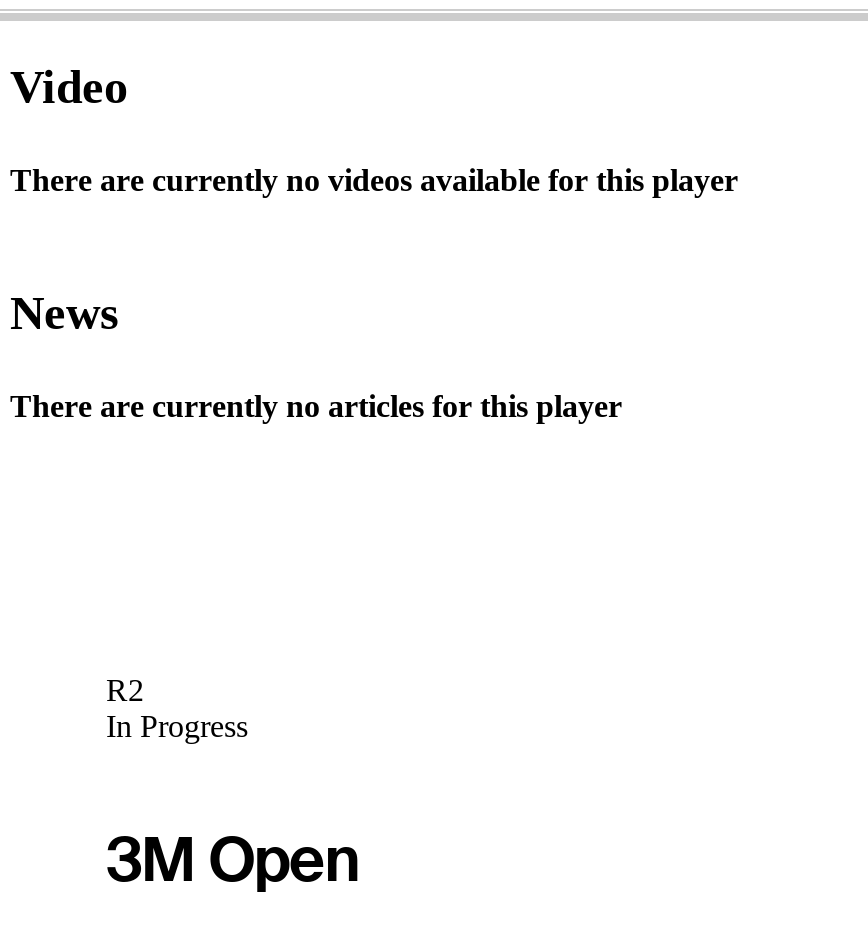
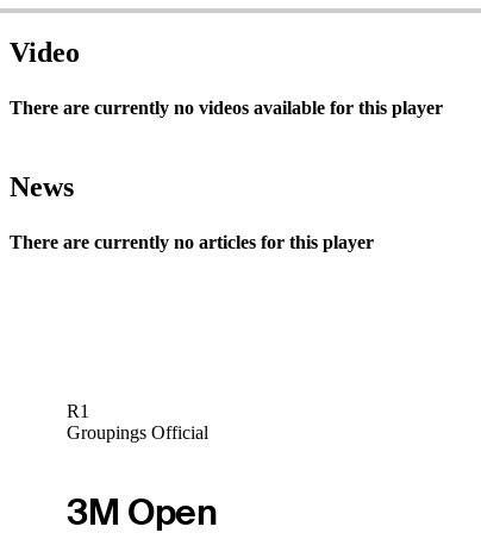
- R2
- In Progress
+ R1
+ Groupings Official
